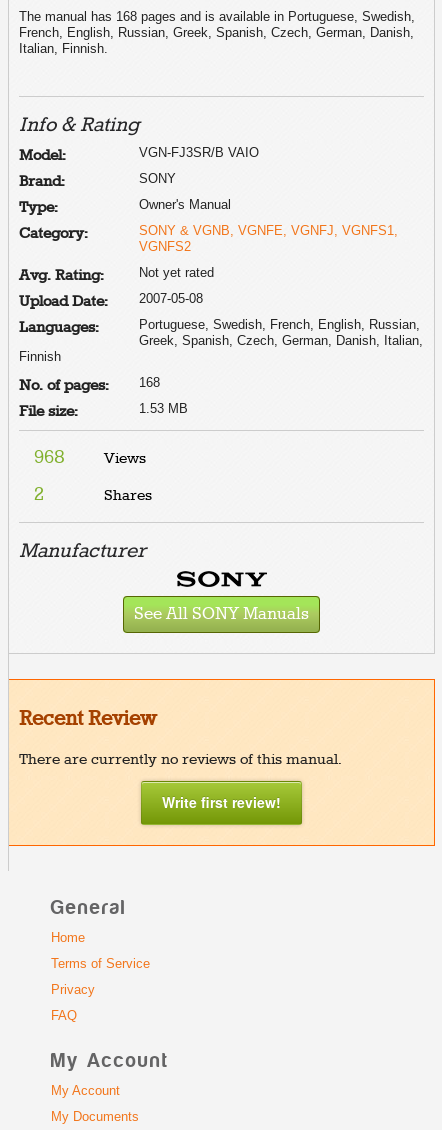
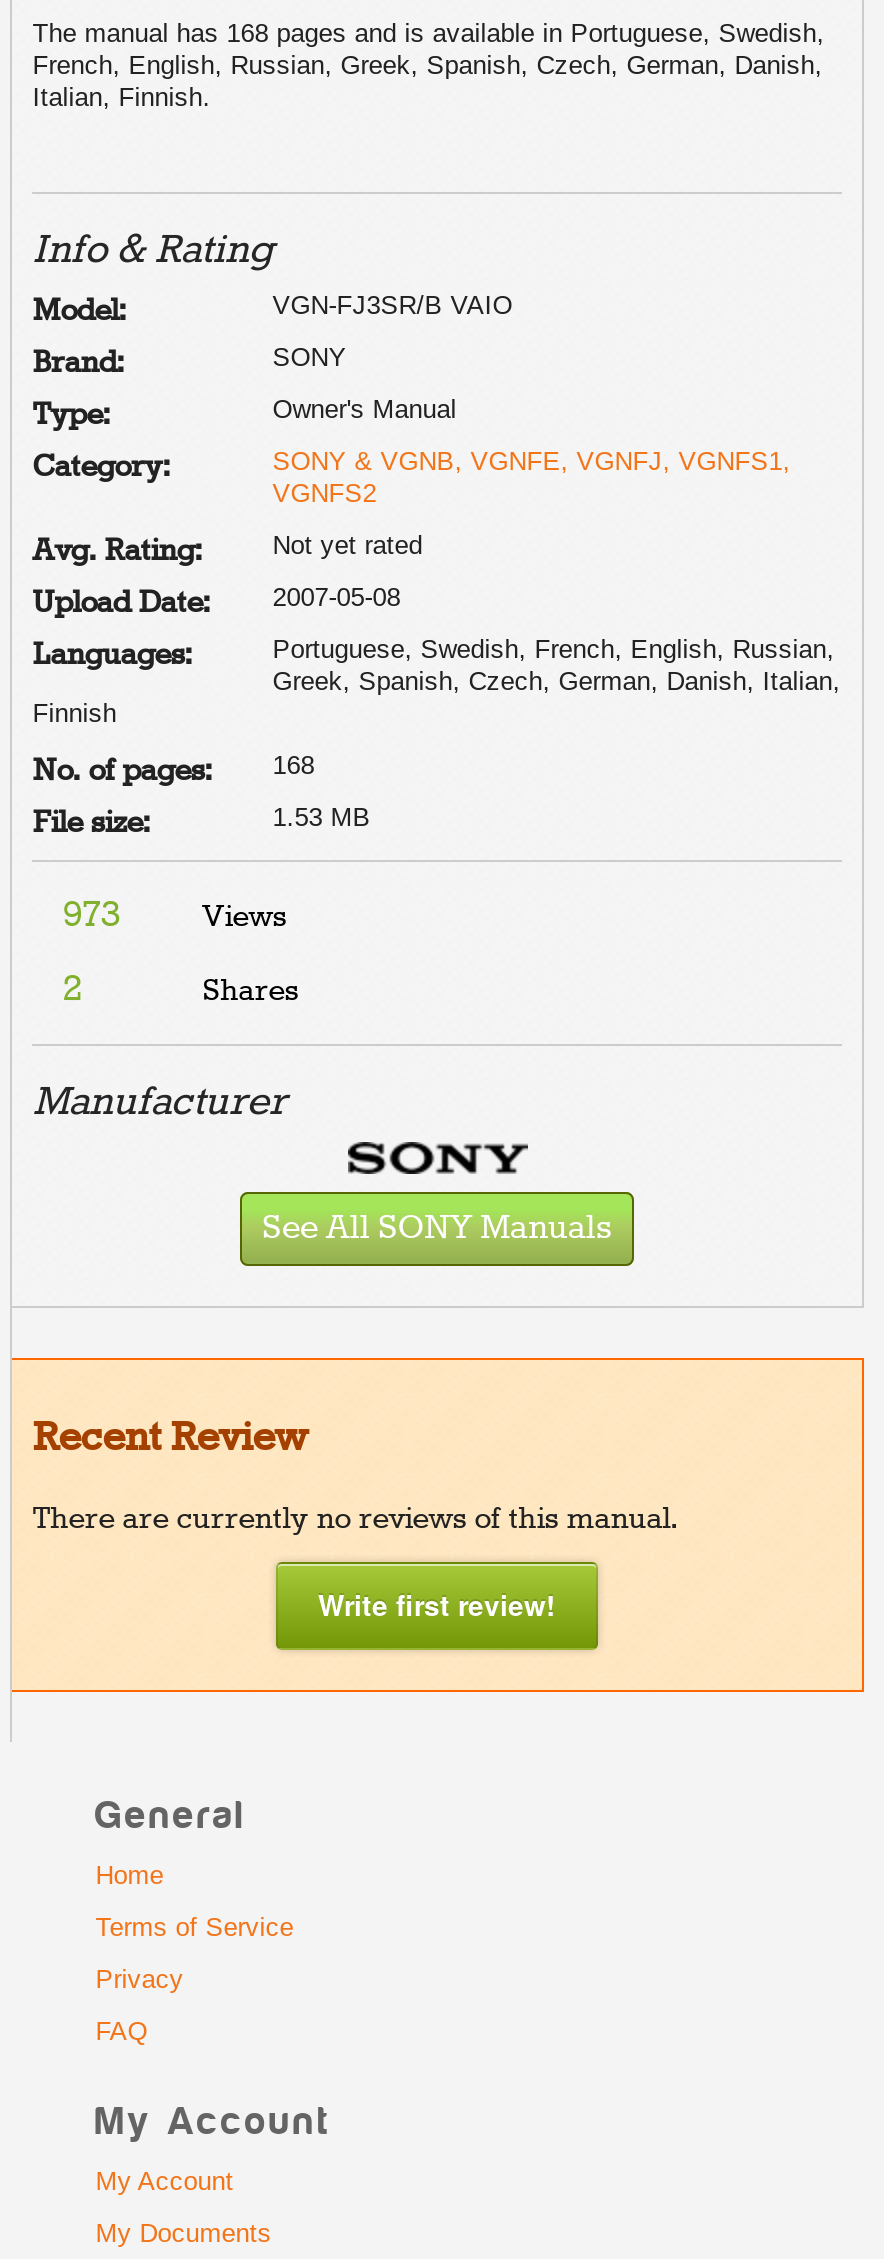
- 968
+ 973
